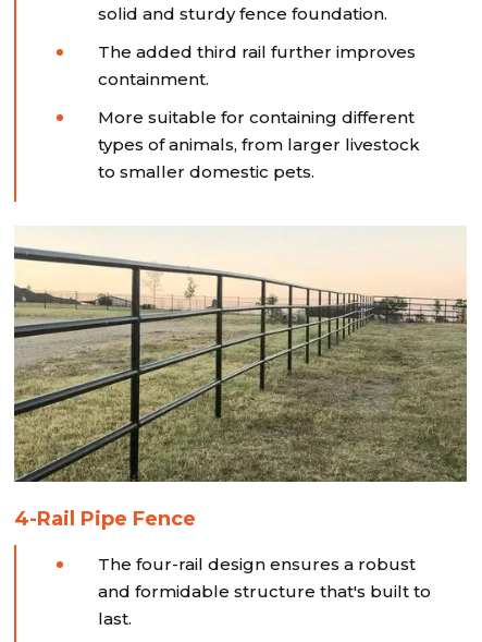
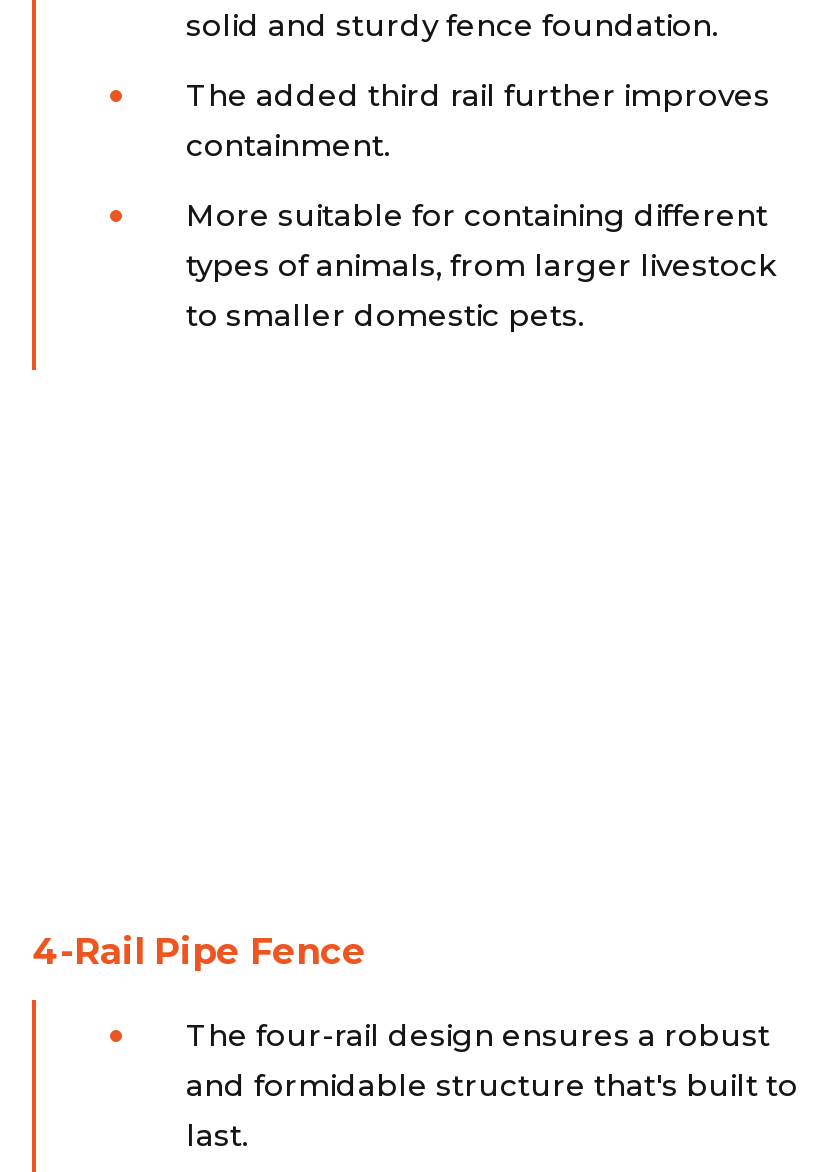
- [image]
